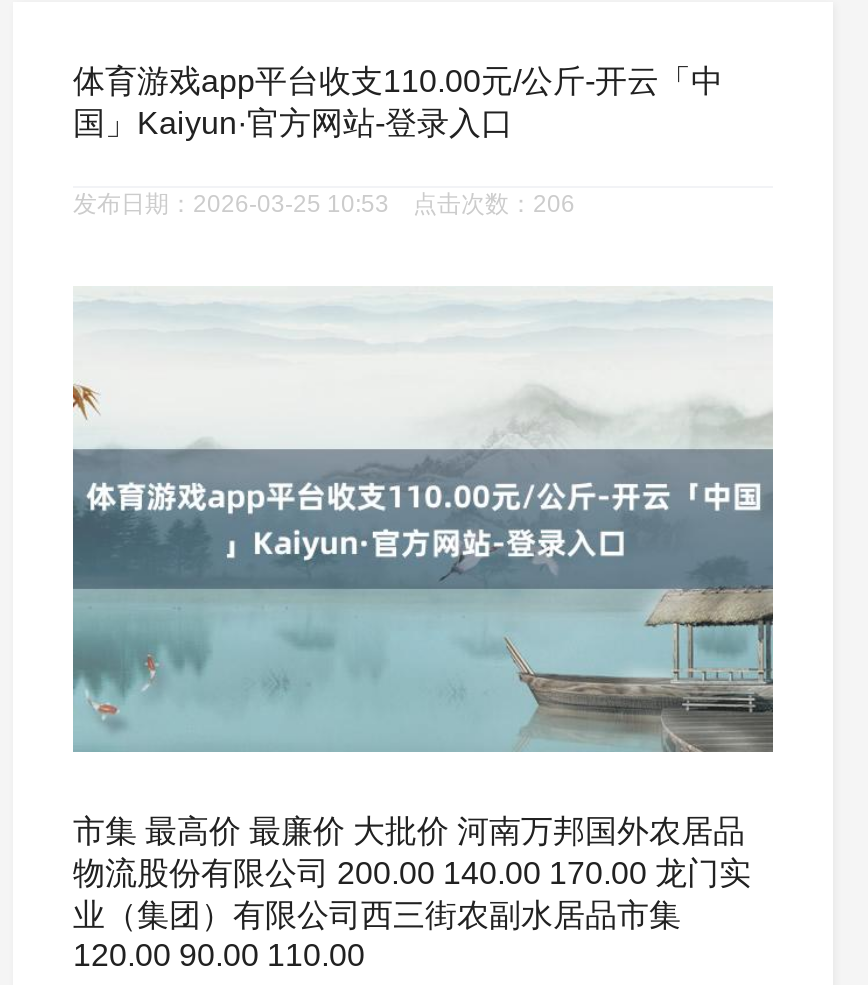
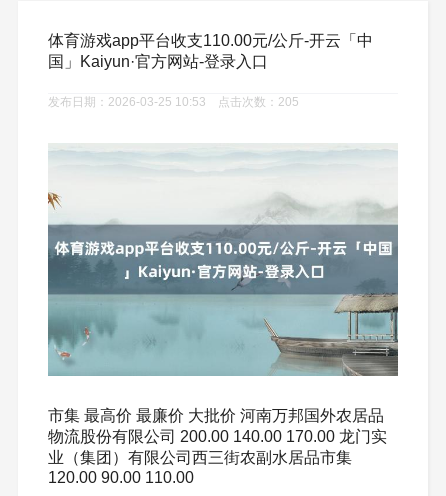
- 发布日期：2026-03-25 10:53 点击次数：206
+ 发布日期：2026-03-25 10:53 点击次数：205
